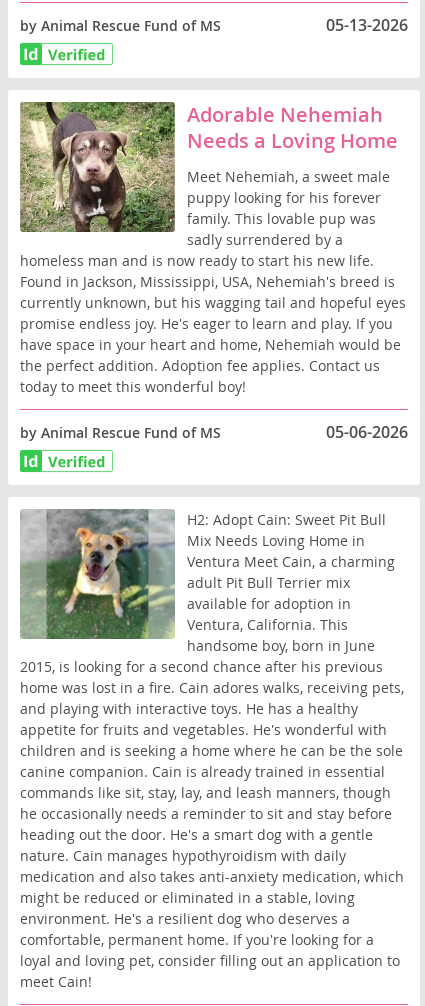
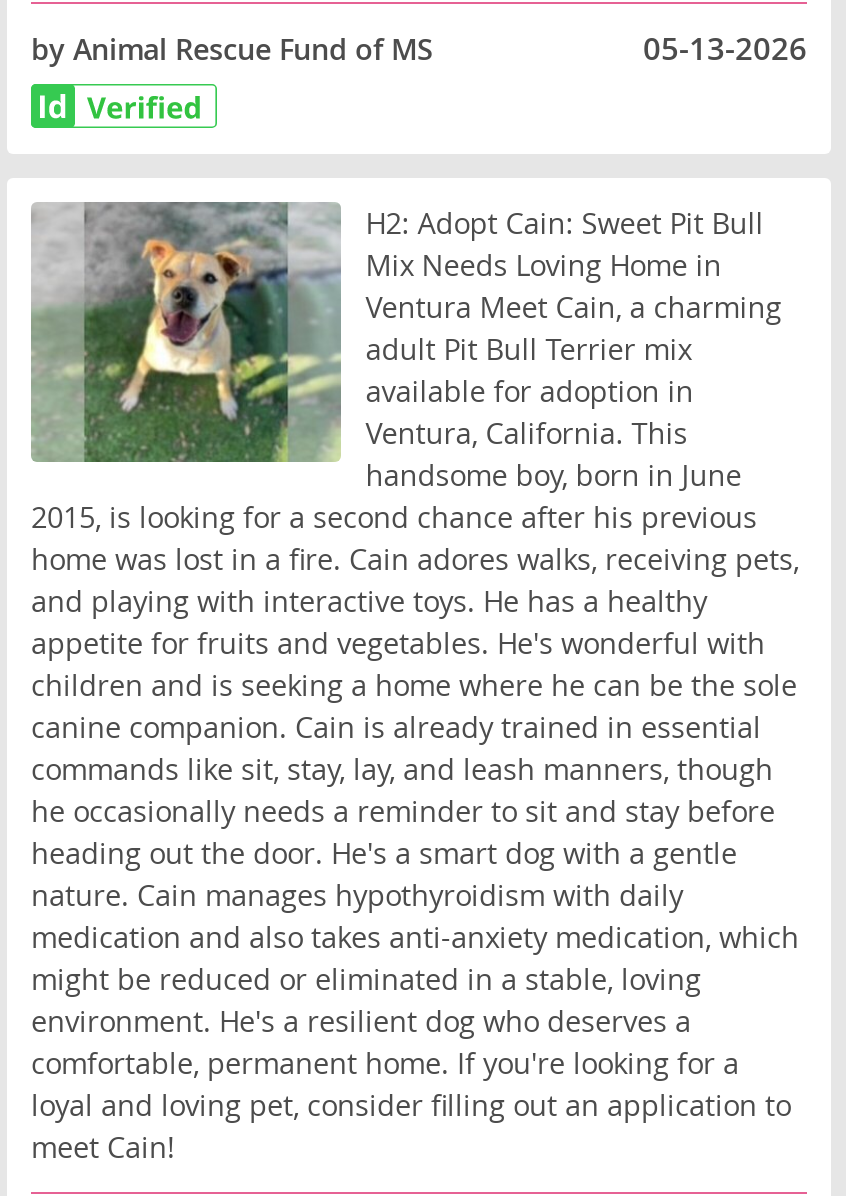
- [image]
- Adorable Nehemiah
- Needs a Loving Home
- Meet Nehemiah, a sweet male
- puppy looking for his forever
- family. This lovable pup was
- sadly surrendered by a
- homeless man and is now ready to start his new life.
- Found in Jackson, Mississippi, USA, Nehemiah's breed is
- currently unknown, but his wagging tail and hopeful eyes
- promise endless joy. He's eager to learn and play. If you
- have space in your heart and home, Nehemiah would be
- the perfect addition. Adoption fee applies. Contact us
- today to meet this wonderful boy!
- by Animal Rescue Fund of MS
- 05-06-2026
